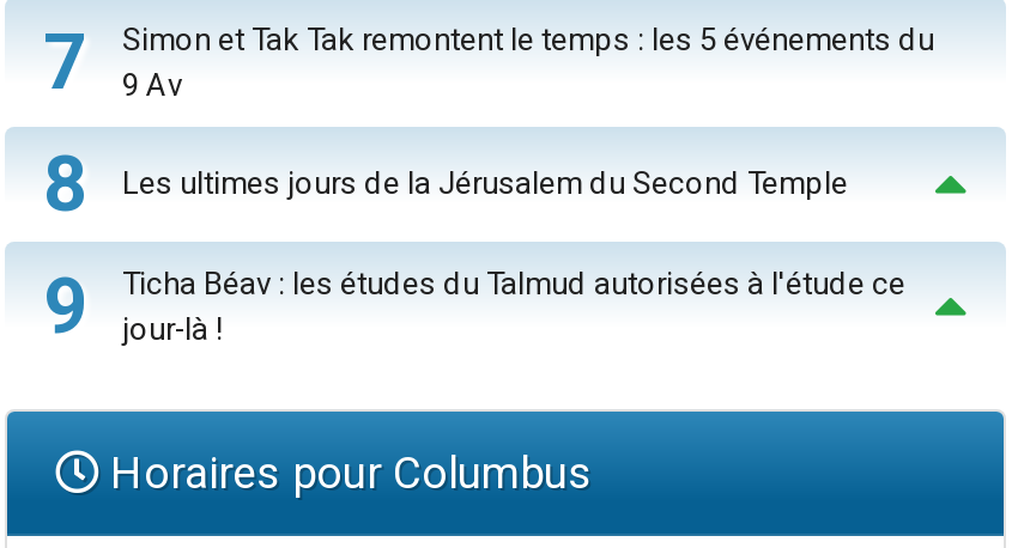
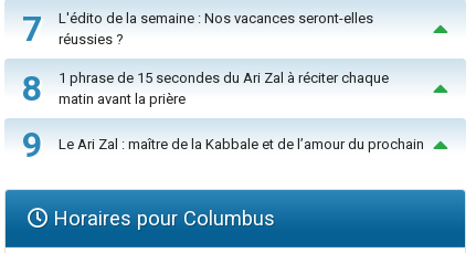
- Simon et Tak Tak remontent le temps : les 5 événements du
- 9 Av
+ L'édito de la semaine : Nos vacances seront-elles
+ réussies ?

- Les ultimes jours de la Jérusalem du Second Temple
+ 1 phrase de 15 secondes du Ari Zal à réciter chaque
+ matin avant la prière

- Ticha Béav : les études du Talmud autorisées à l'étude ce
- jour-là !
+ Le Ari Zal : maître de la Kabbale et de l’amour du prochain
